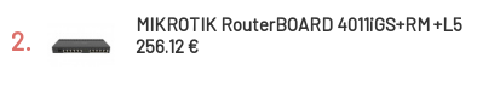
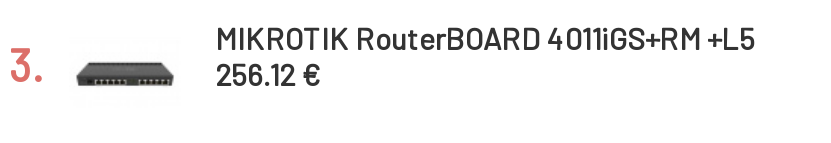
- 2.
+ 3.
